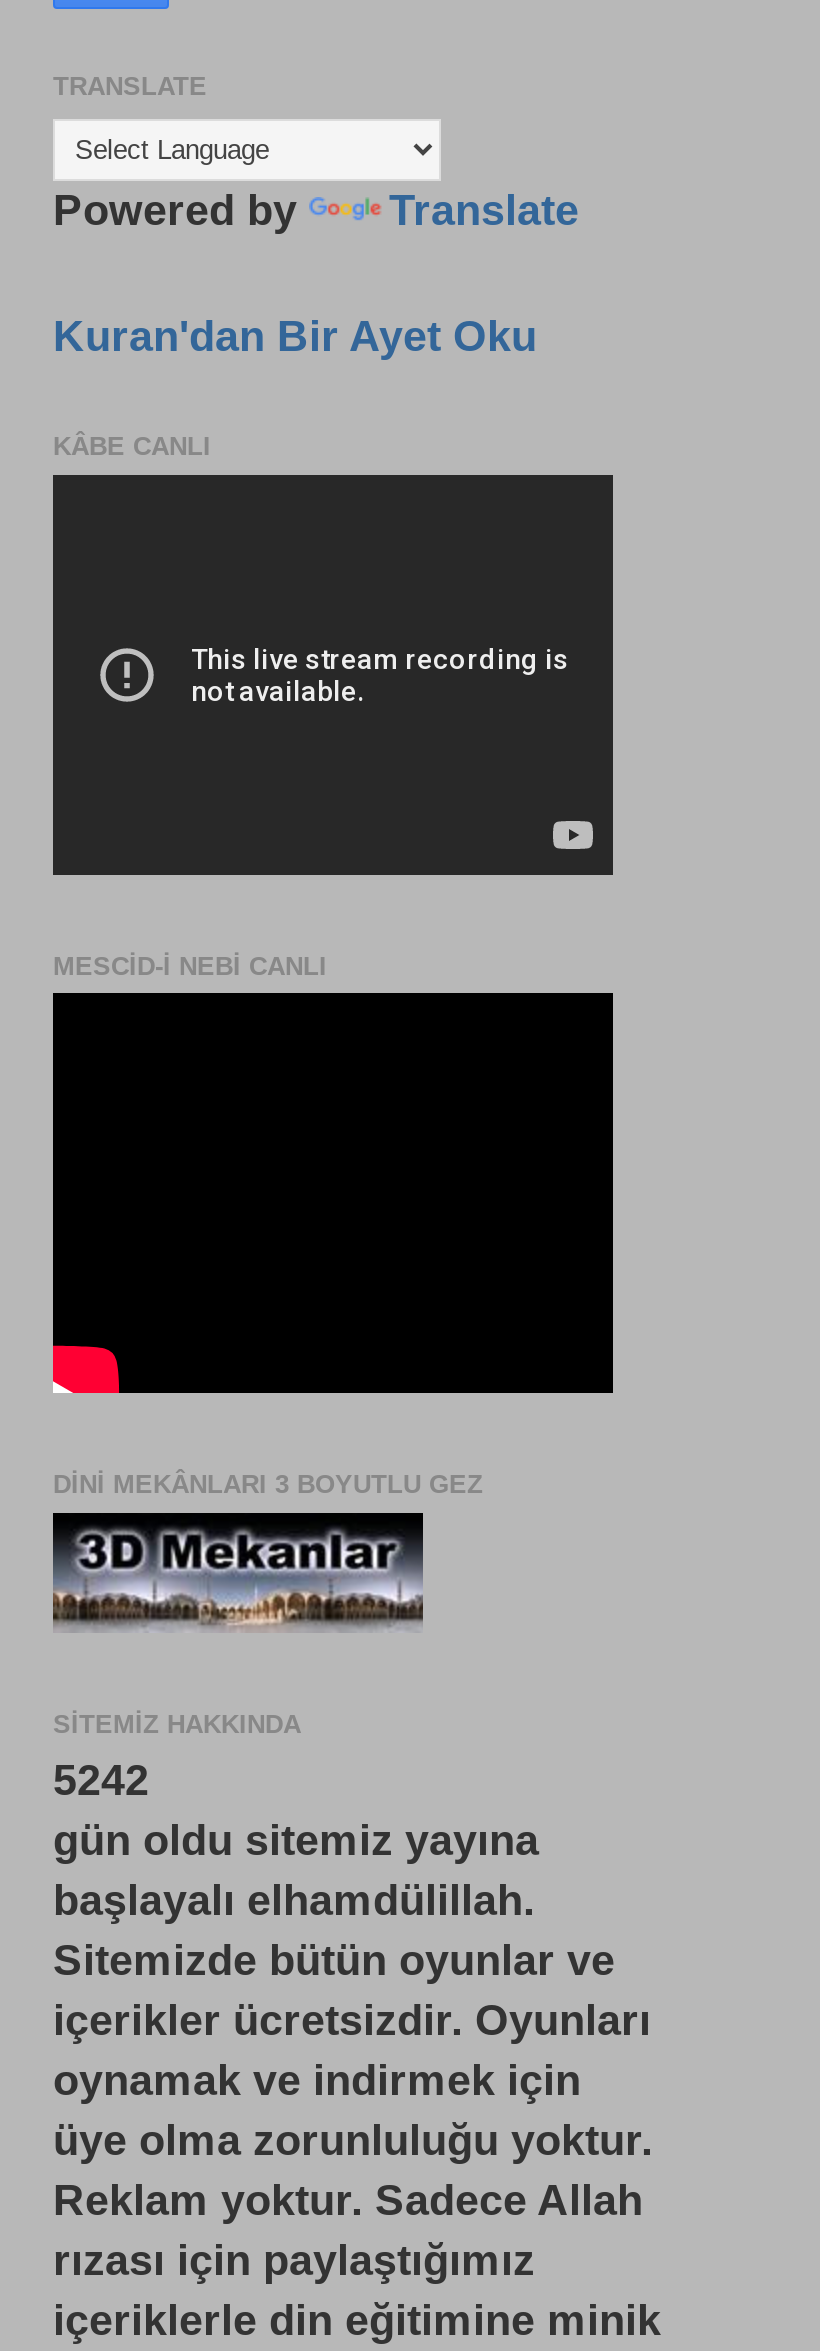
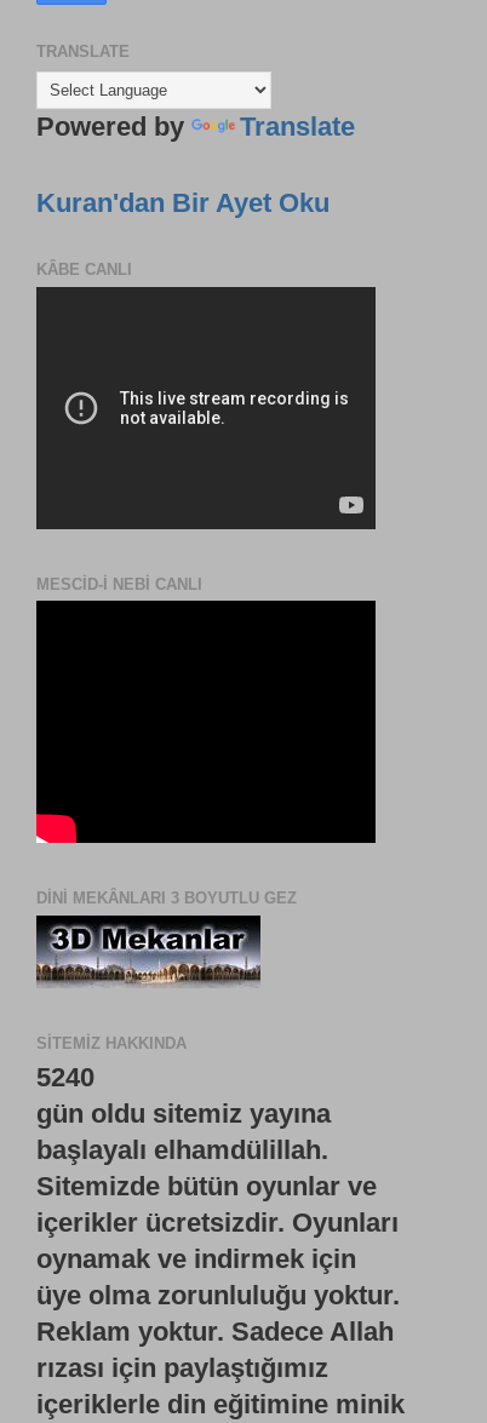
- 5242
+ 5240
